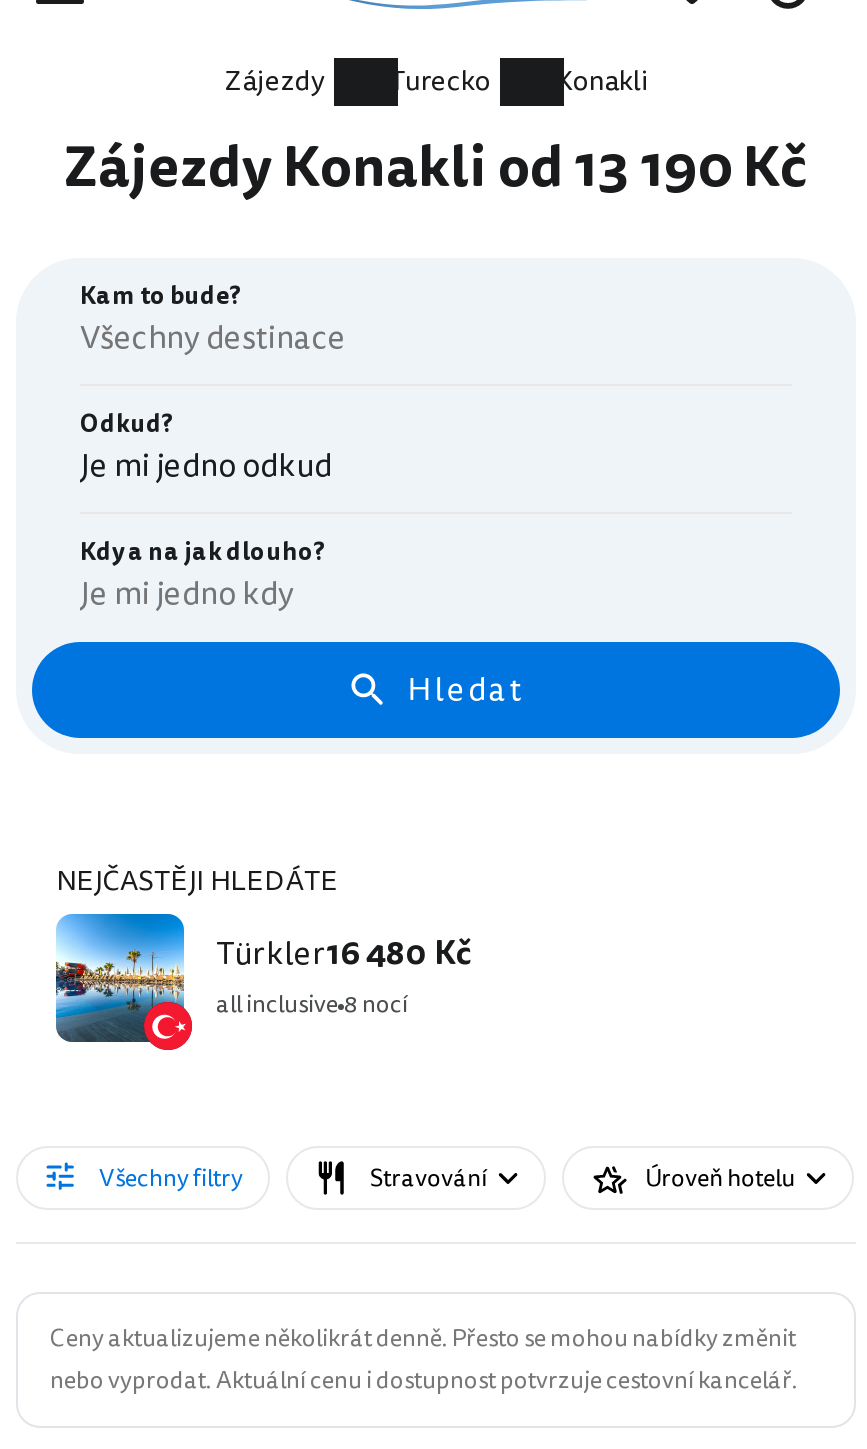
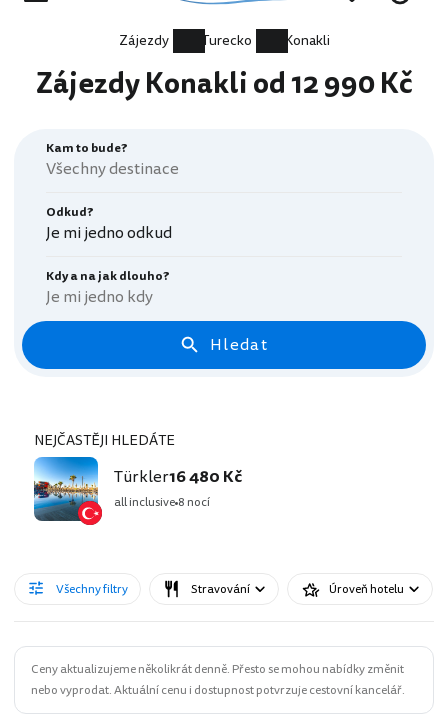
- Zájezdy Konakli od 13 190 Kč
+ Zájezdy Konakli od 12 990 Kč
